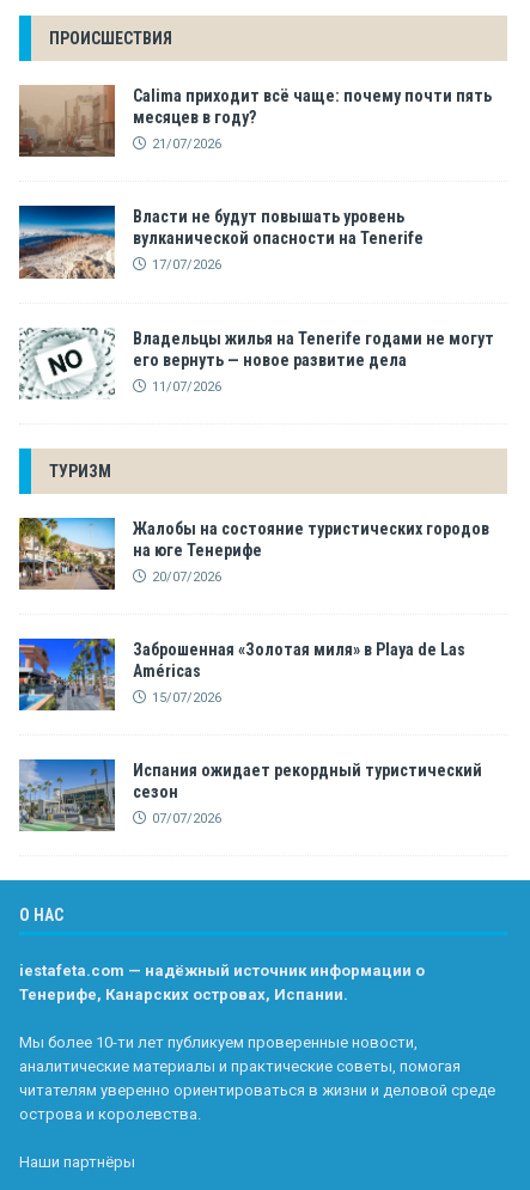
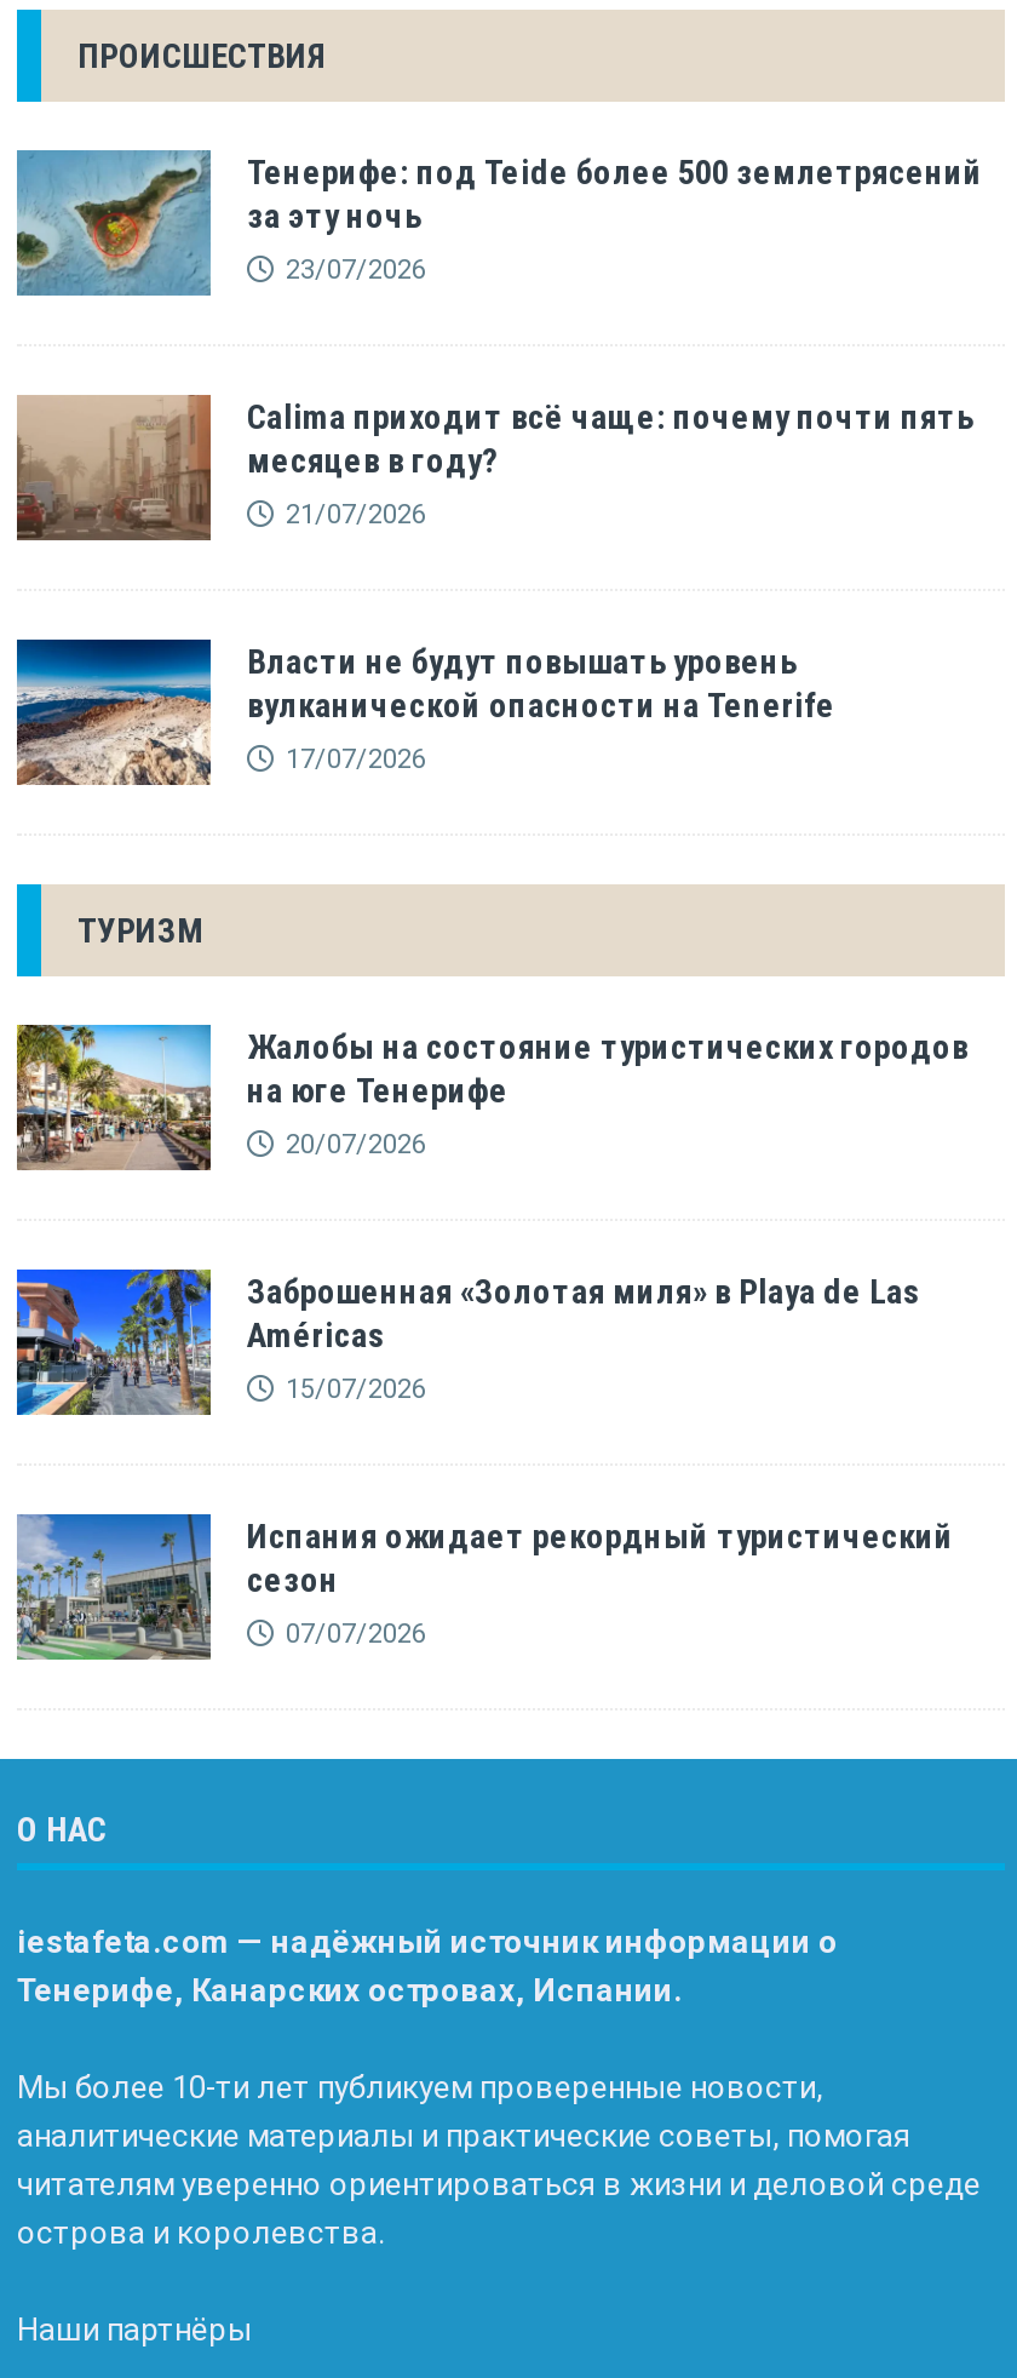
+ [image]
+ Тенерифе: под Teide более 500 землетрясений
+ за эту ночь
+ 23/07/2026

moved down: [image] | Calima приходит всё чаще: почему почти пять | месяцев в году? | 21/07/2026 | Власти не будут повышать уровень | вулканической опасности на Tenerife | 17/07/2026

- [image]
- Владельцы жилья на Tenerife годами не могут
- его вернуть — новое развитие дела
- 11/07/2026
